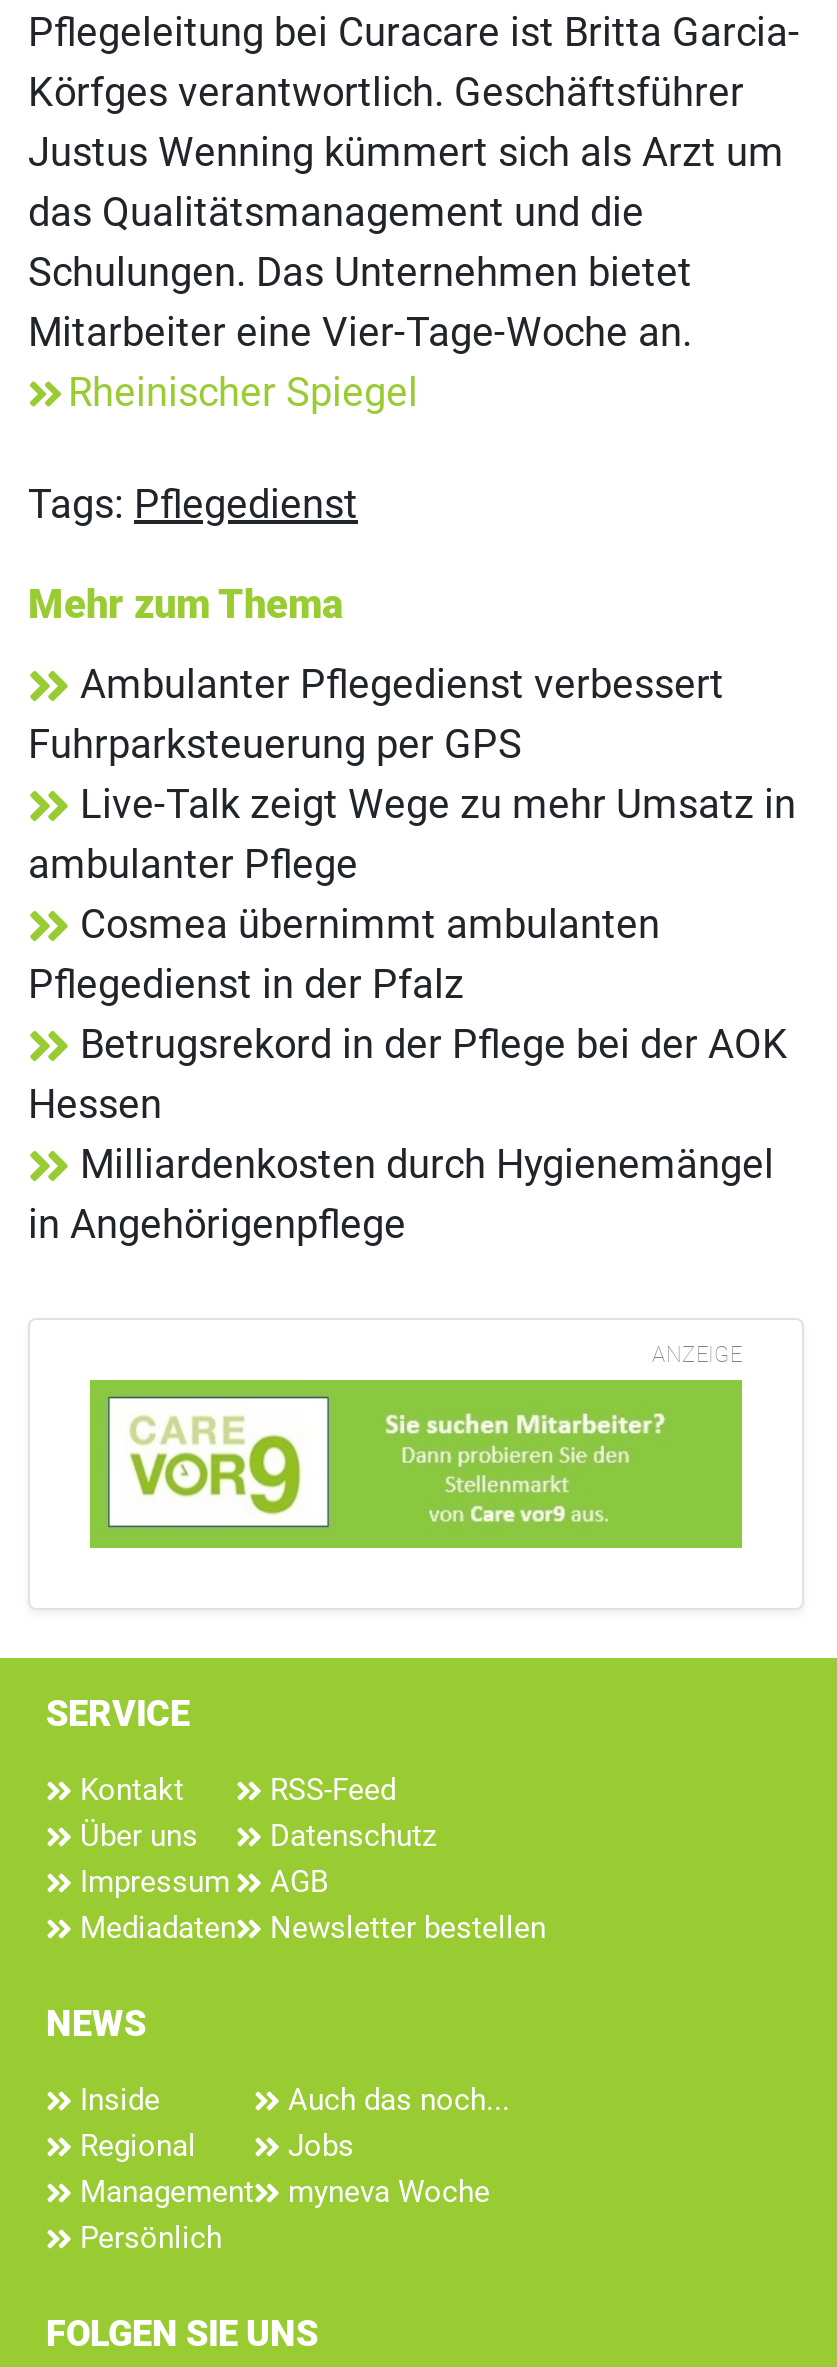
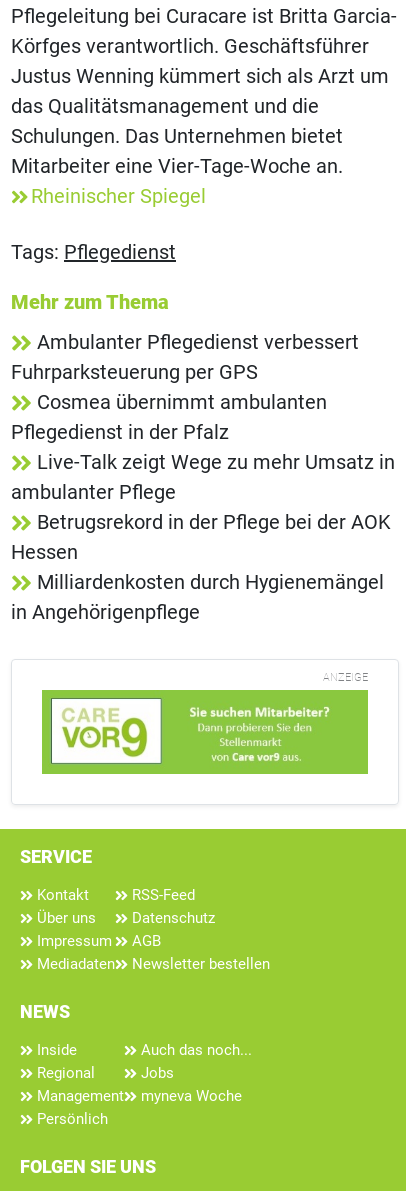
moved down: Live-Talk zeigt Wege zu mehr Umsatz in | ambulanter Pflege

moved up: Cosmea übernimmt ambulanten | Pflegedienst in der Pfalz
